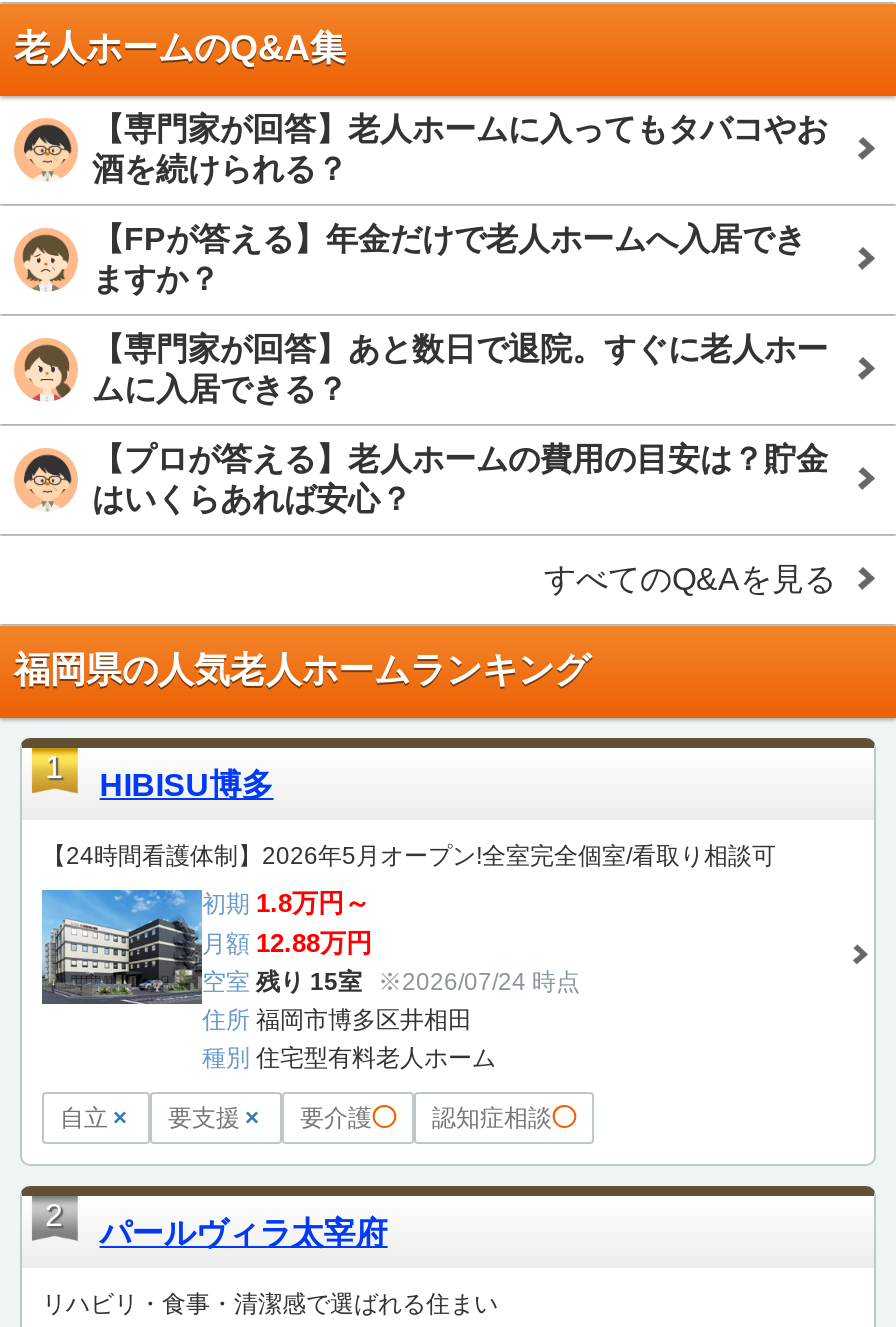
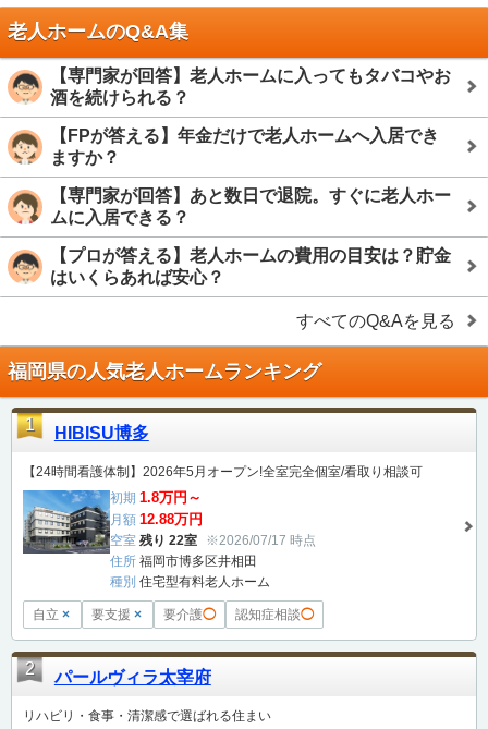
- 空室 残り 15室 ※2026/07/24 時点
+ 空室 残り 22室 ※2026/07/17 時点
